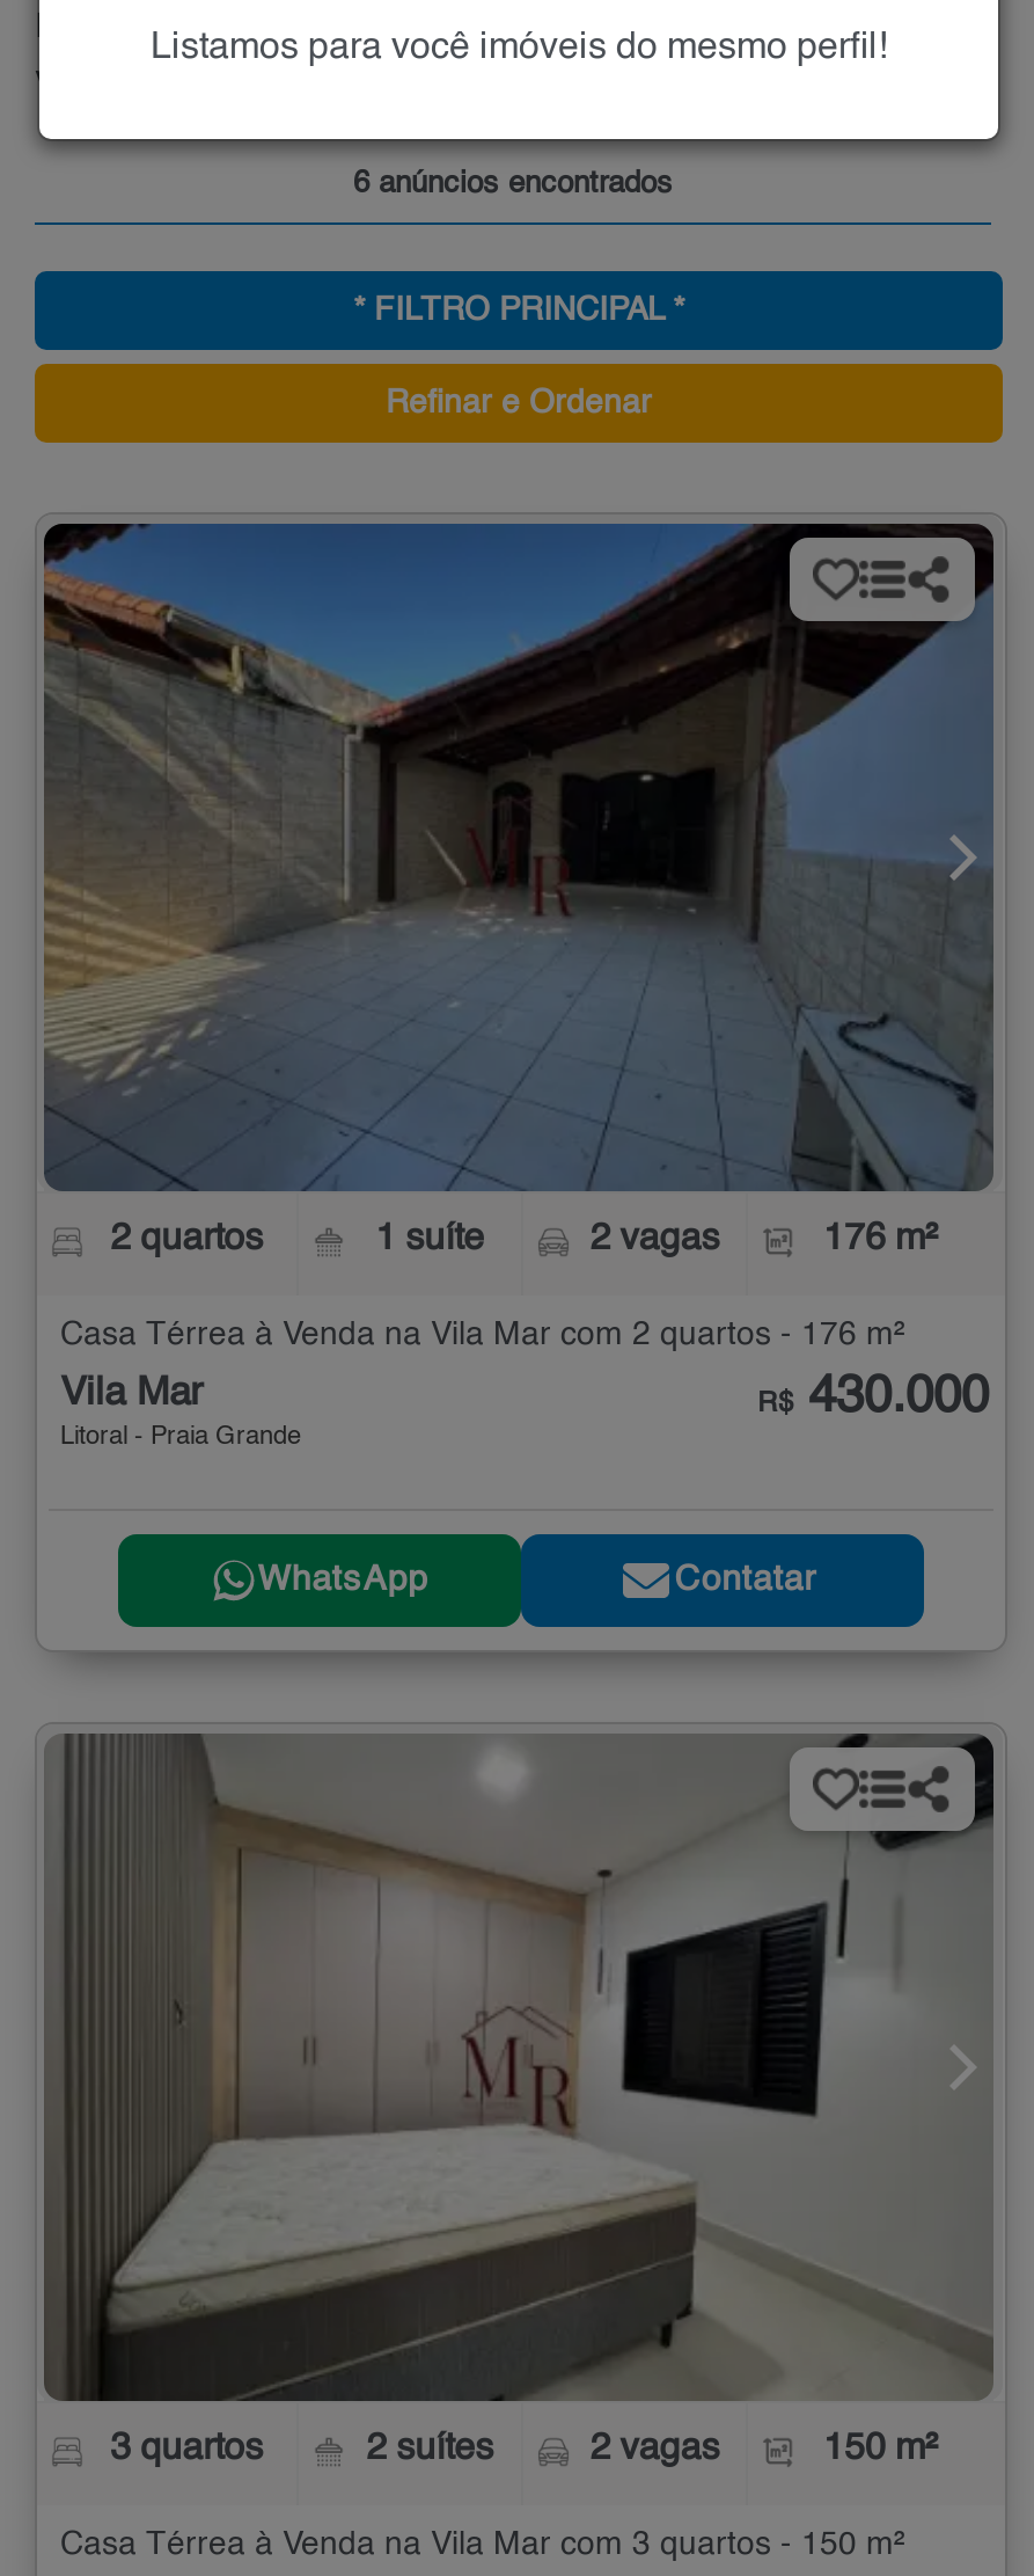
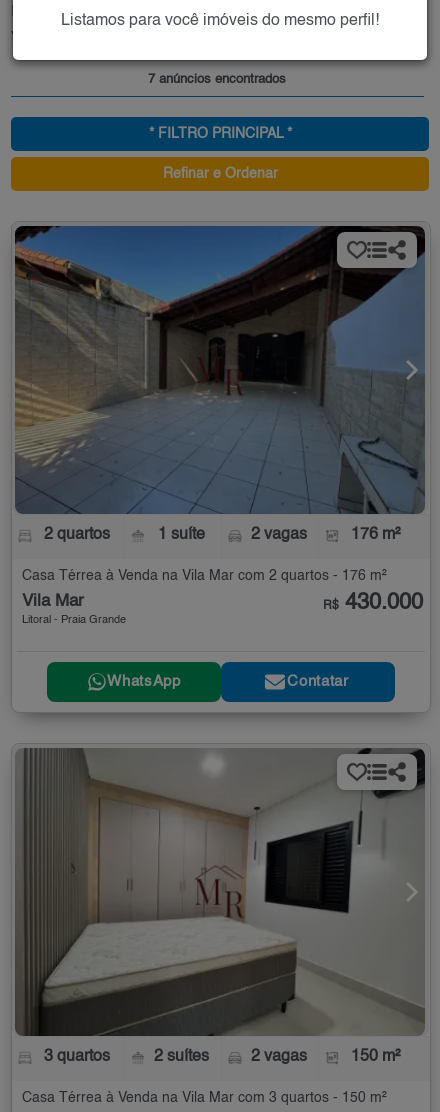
- 6 anúncios encontrados
+ 7 anúncios encontrados
